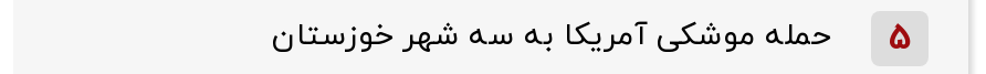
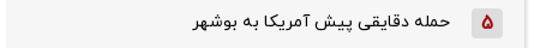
- حمله موشکی آمریکا به سه شهر خوزستان
+ حمله دقایقی پیش آمریکا به بوشهر
